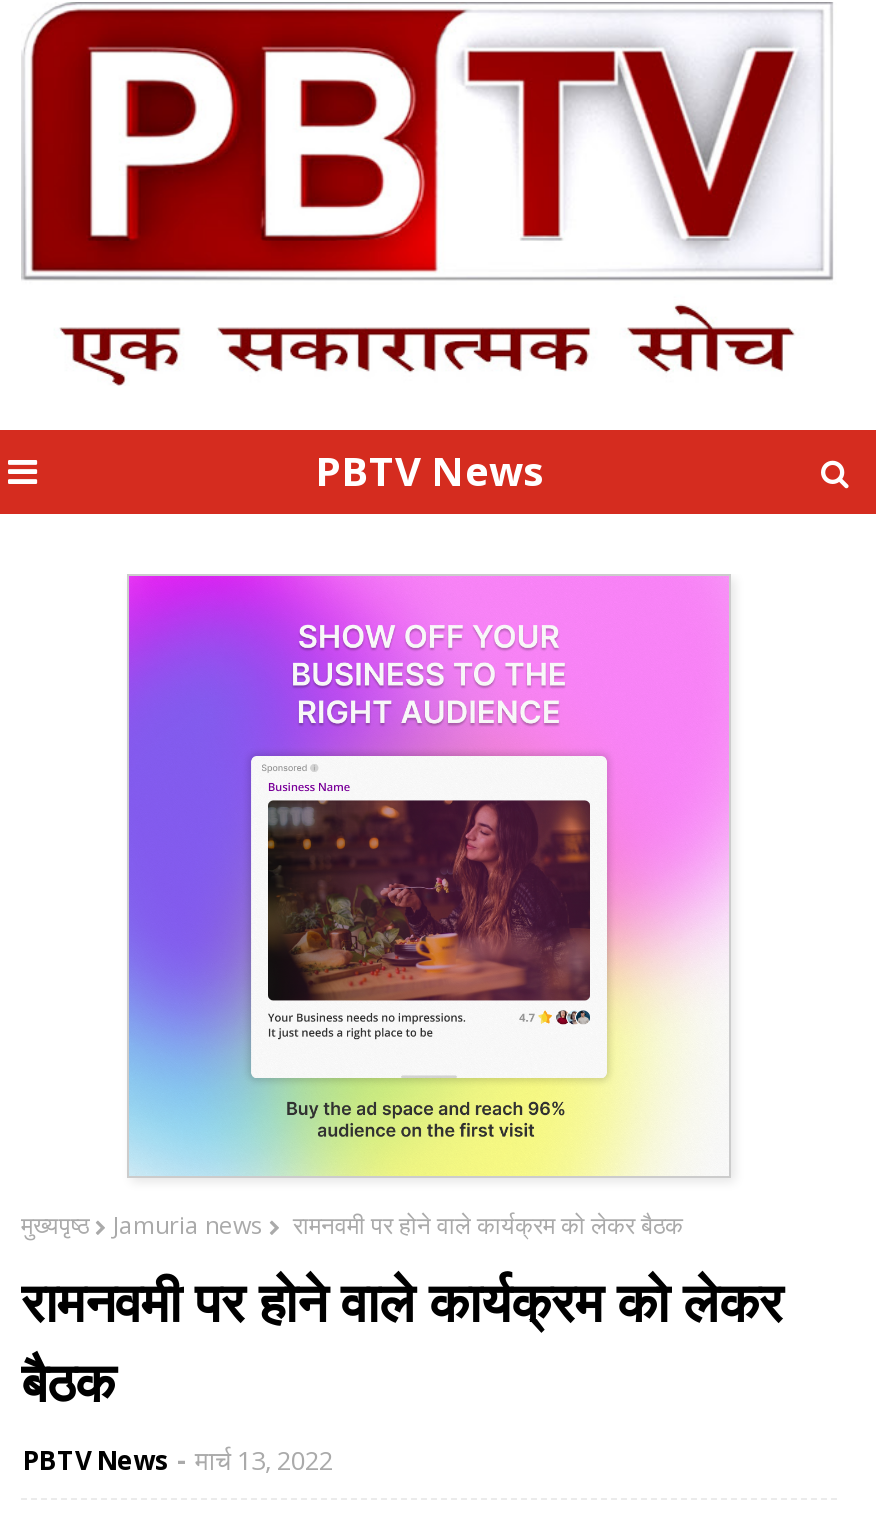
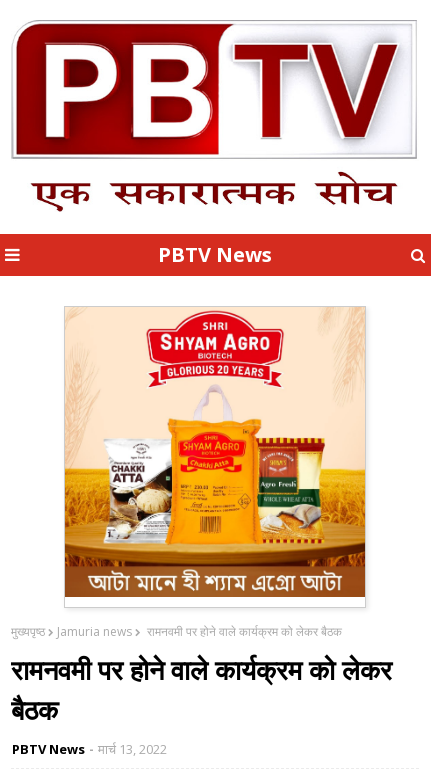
- [image]
+ [image]
